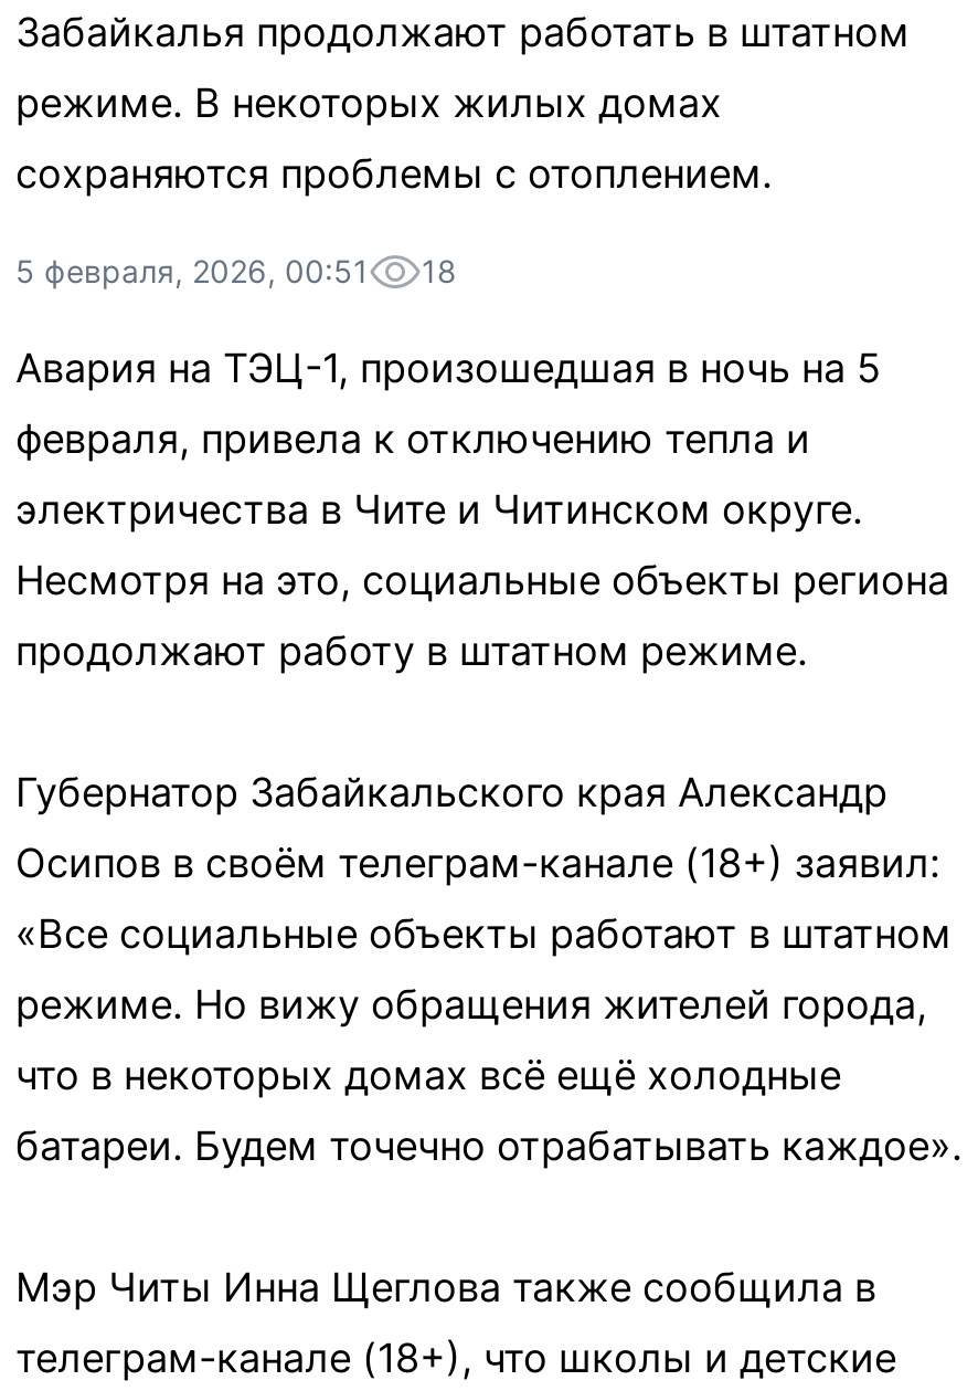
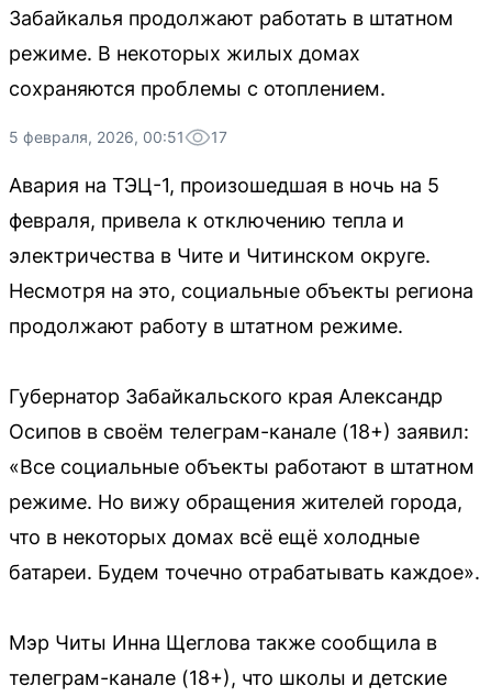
- 5 февраля, 2026, 00:51 18
+ 5 февраля, 2026, 00:51 17
